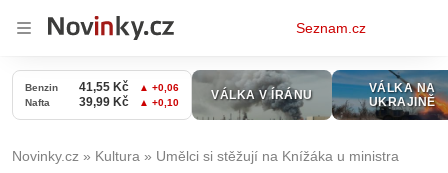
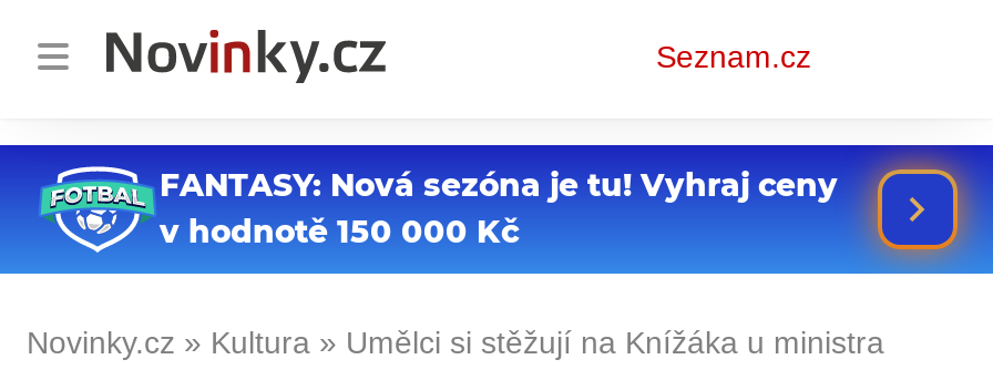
- [image]
+ [image]
